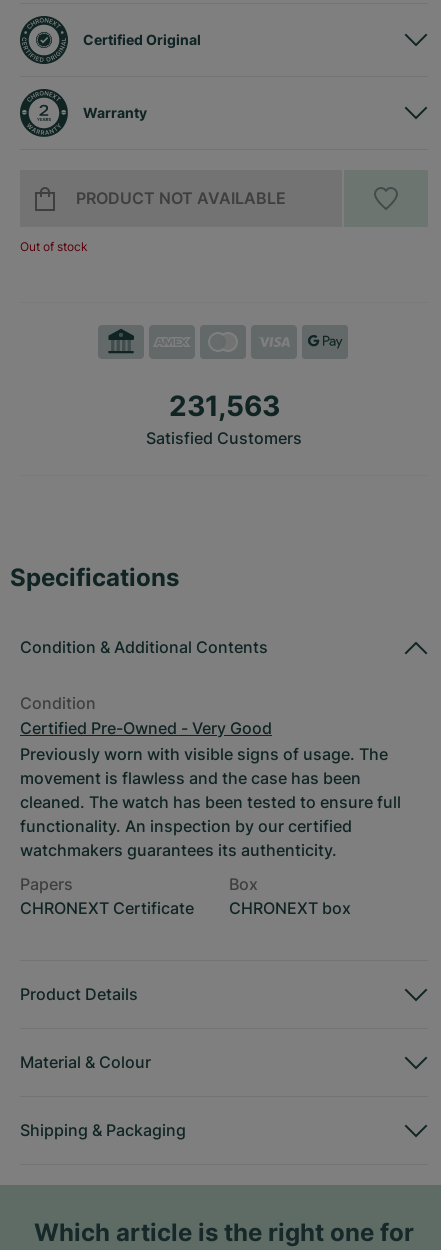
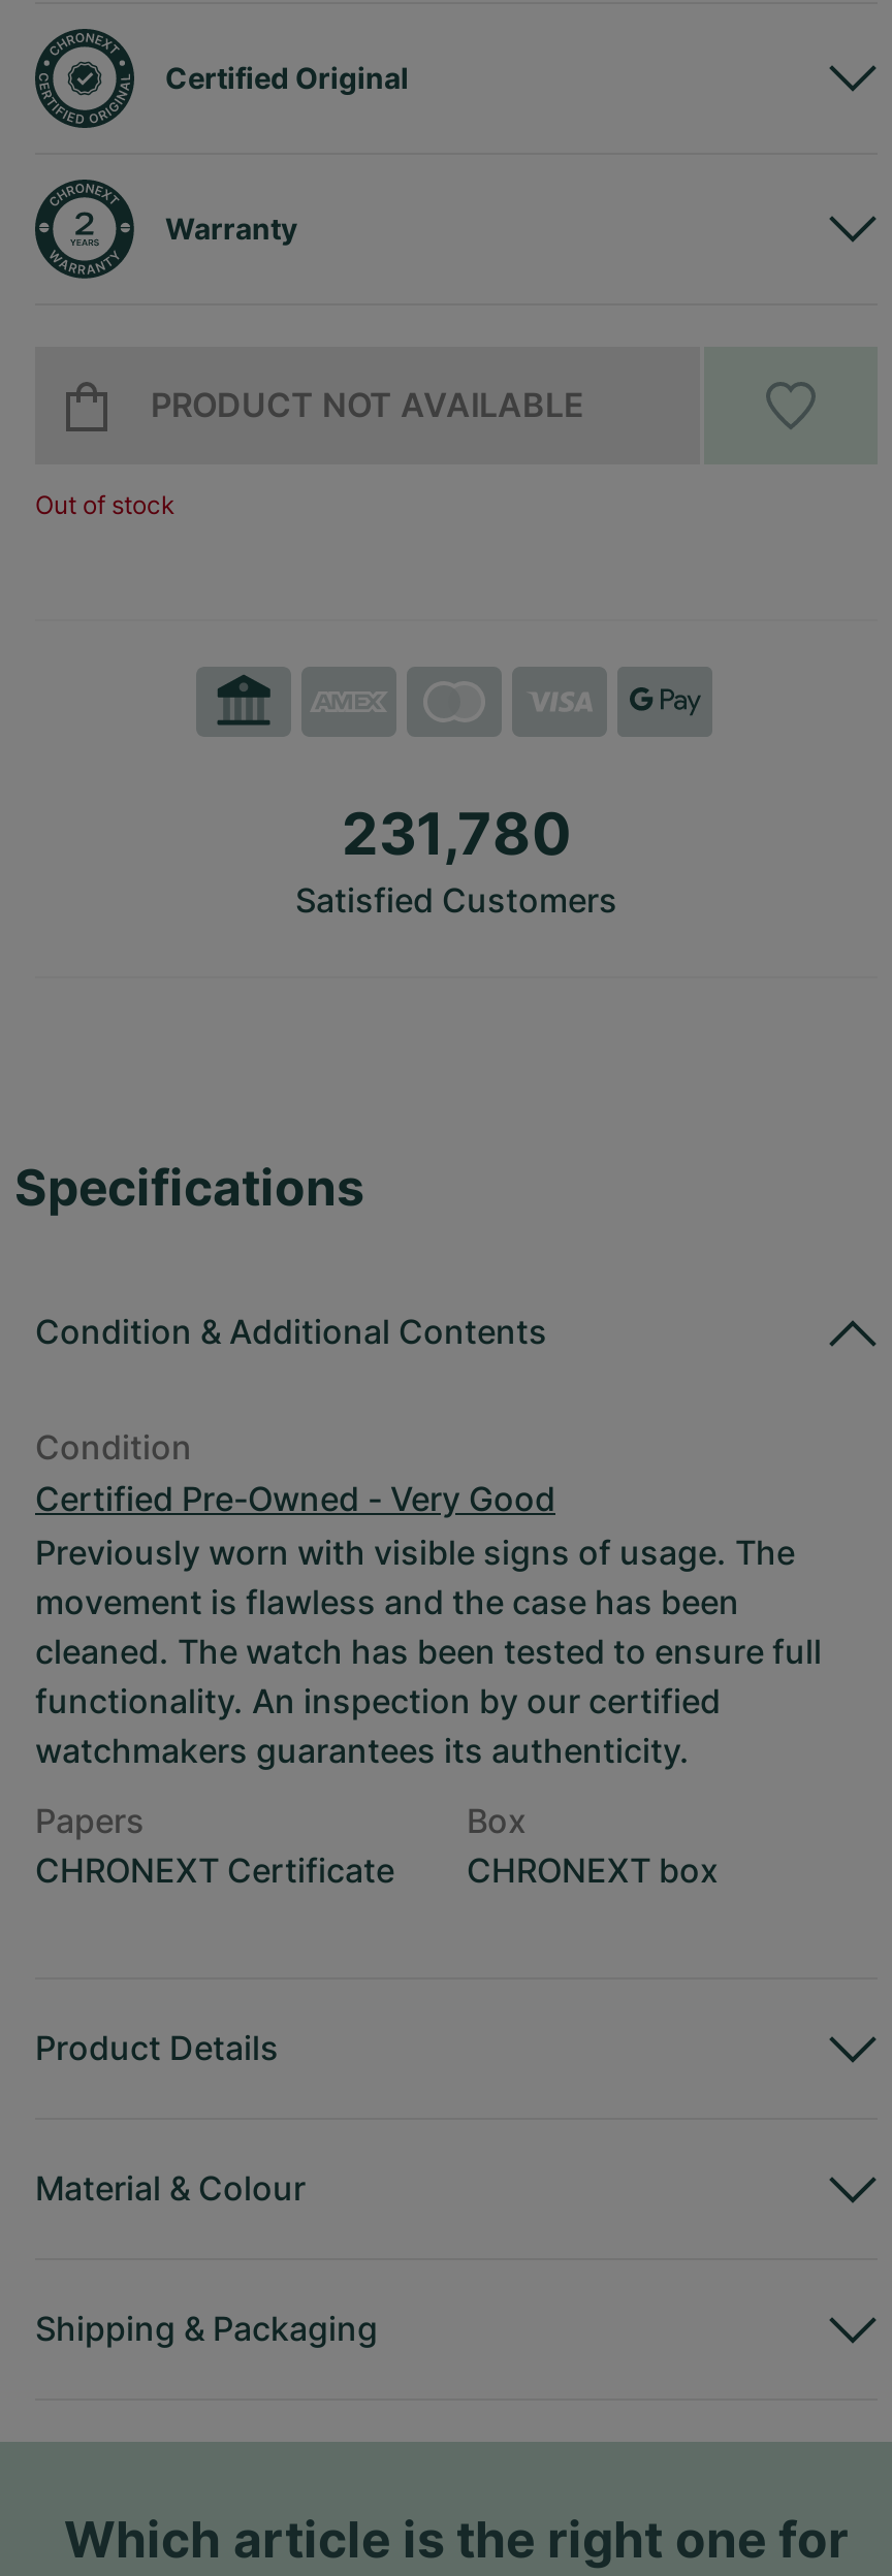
- 231,563
+ 231,780
